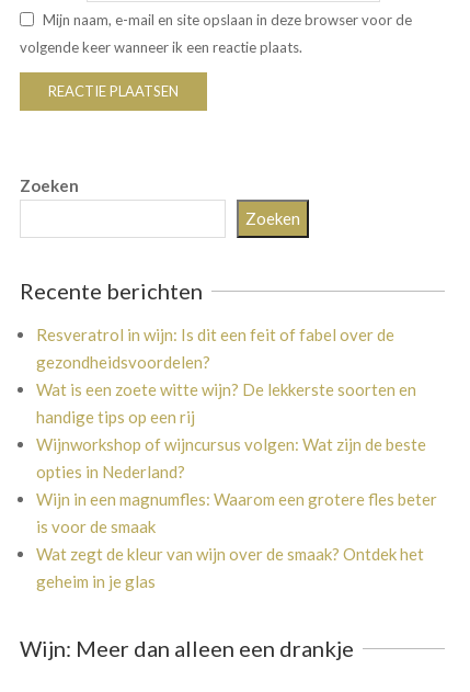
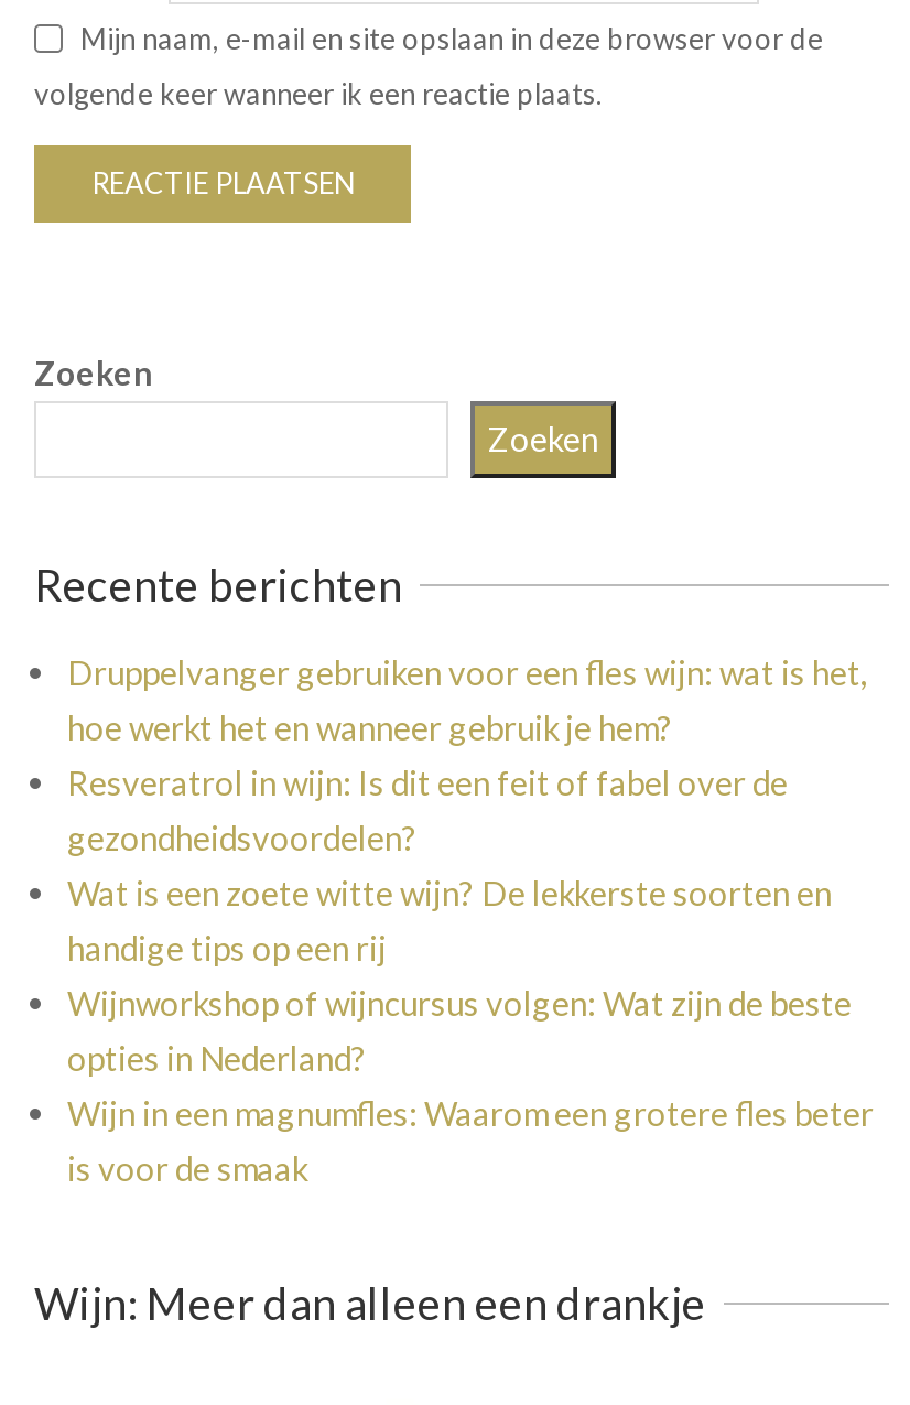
+ Druppelvanger gebruiken voor een fles wijn: wat is het,
+ hoe werkt het en wanneer gebruik je hem?

moved down: Resveratrol in wijn: Is dit een feit of fabel over de | gezondheidsvoordelen? | Wat is een zoete witte wijn? De lekkerste soorten en | handige tips op een rij | Wijnworkshop of wijncursus volgen: Wat zijn de beste | opties in Nederland? | Wijn in een magnumfles: Waarom een grotere fles beter | is voor de smaak

- Wat zegt de kleur van wijn over de smaak? Ontdek het
- geheim in je glas
